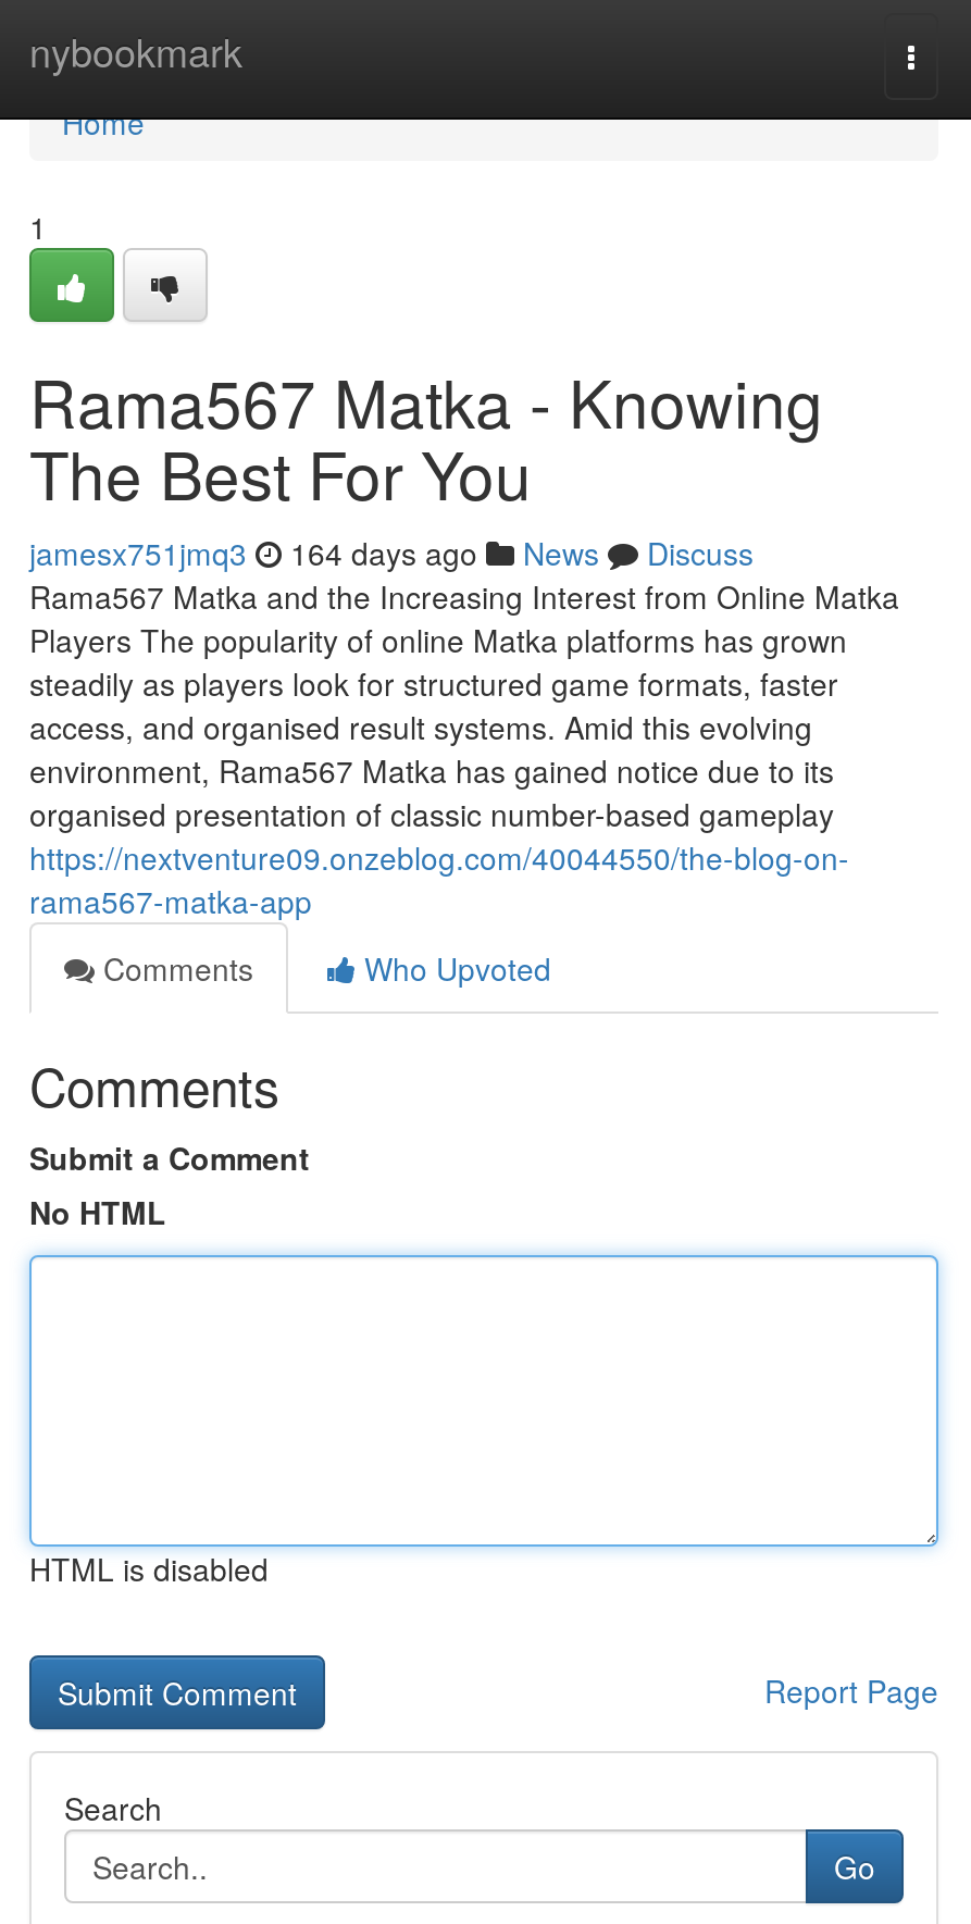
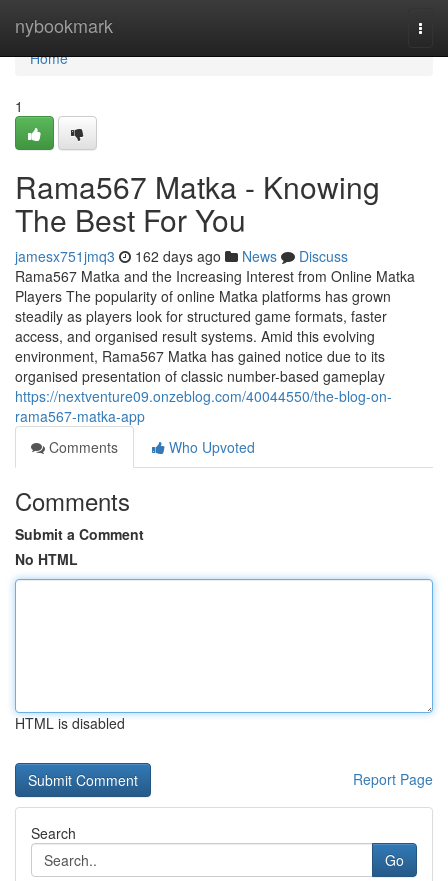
- jamesx751jmq3 164 days ago News Discuss
+ jamesx751jmq3 162 days ago News Discuss
